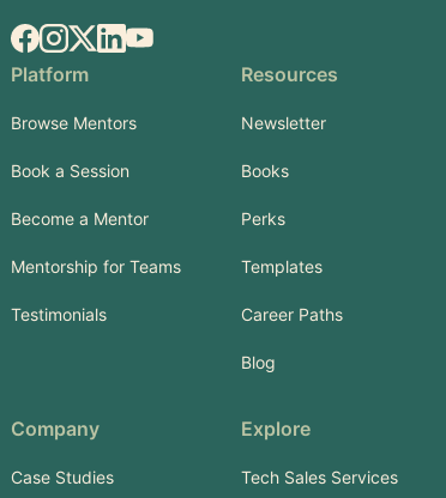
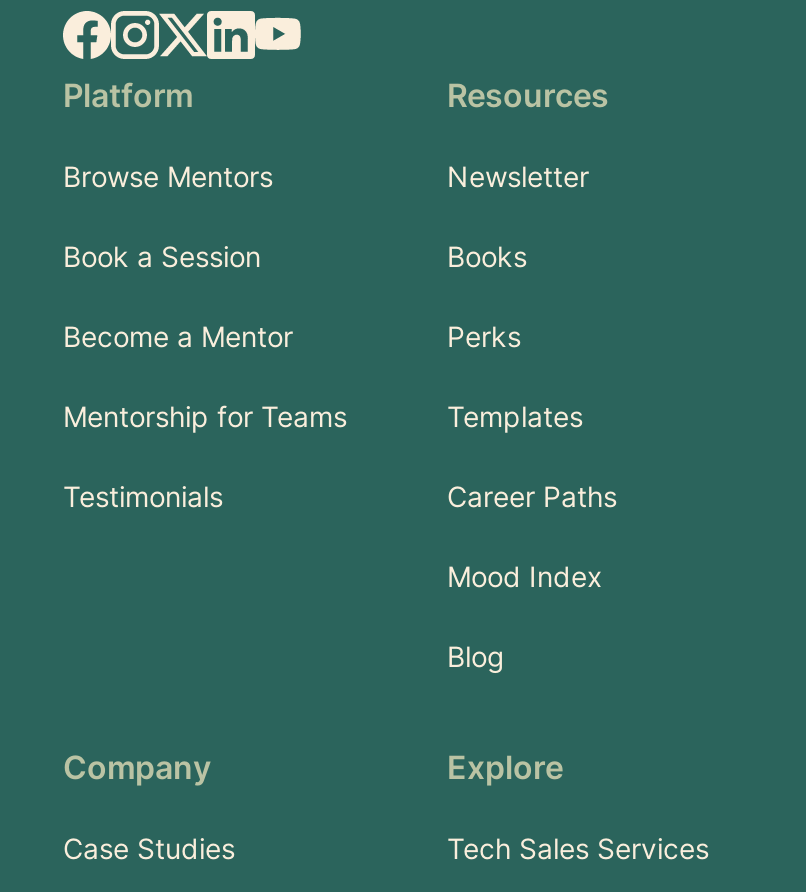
+ Mood Index
